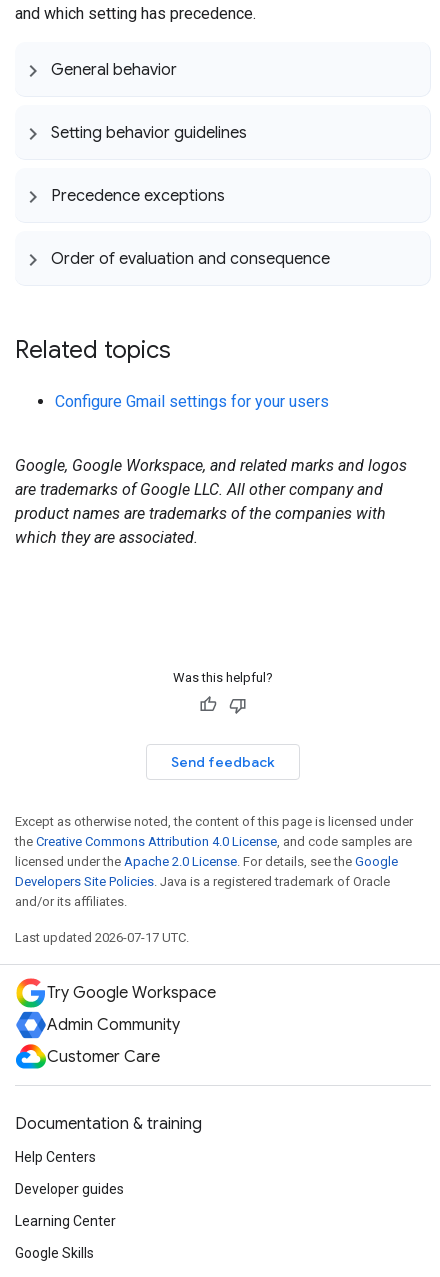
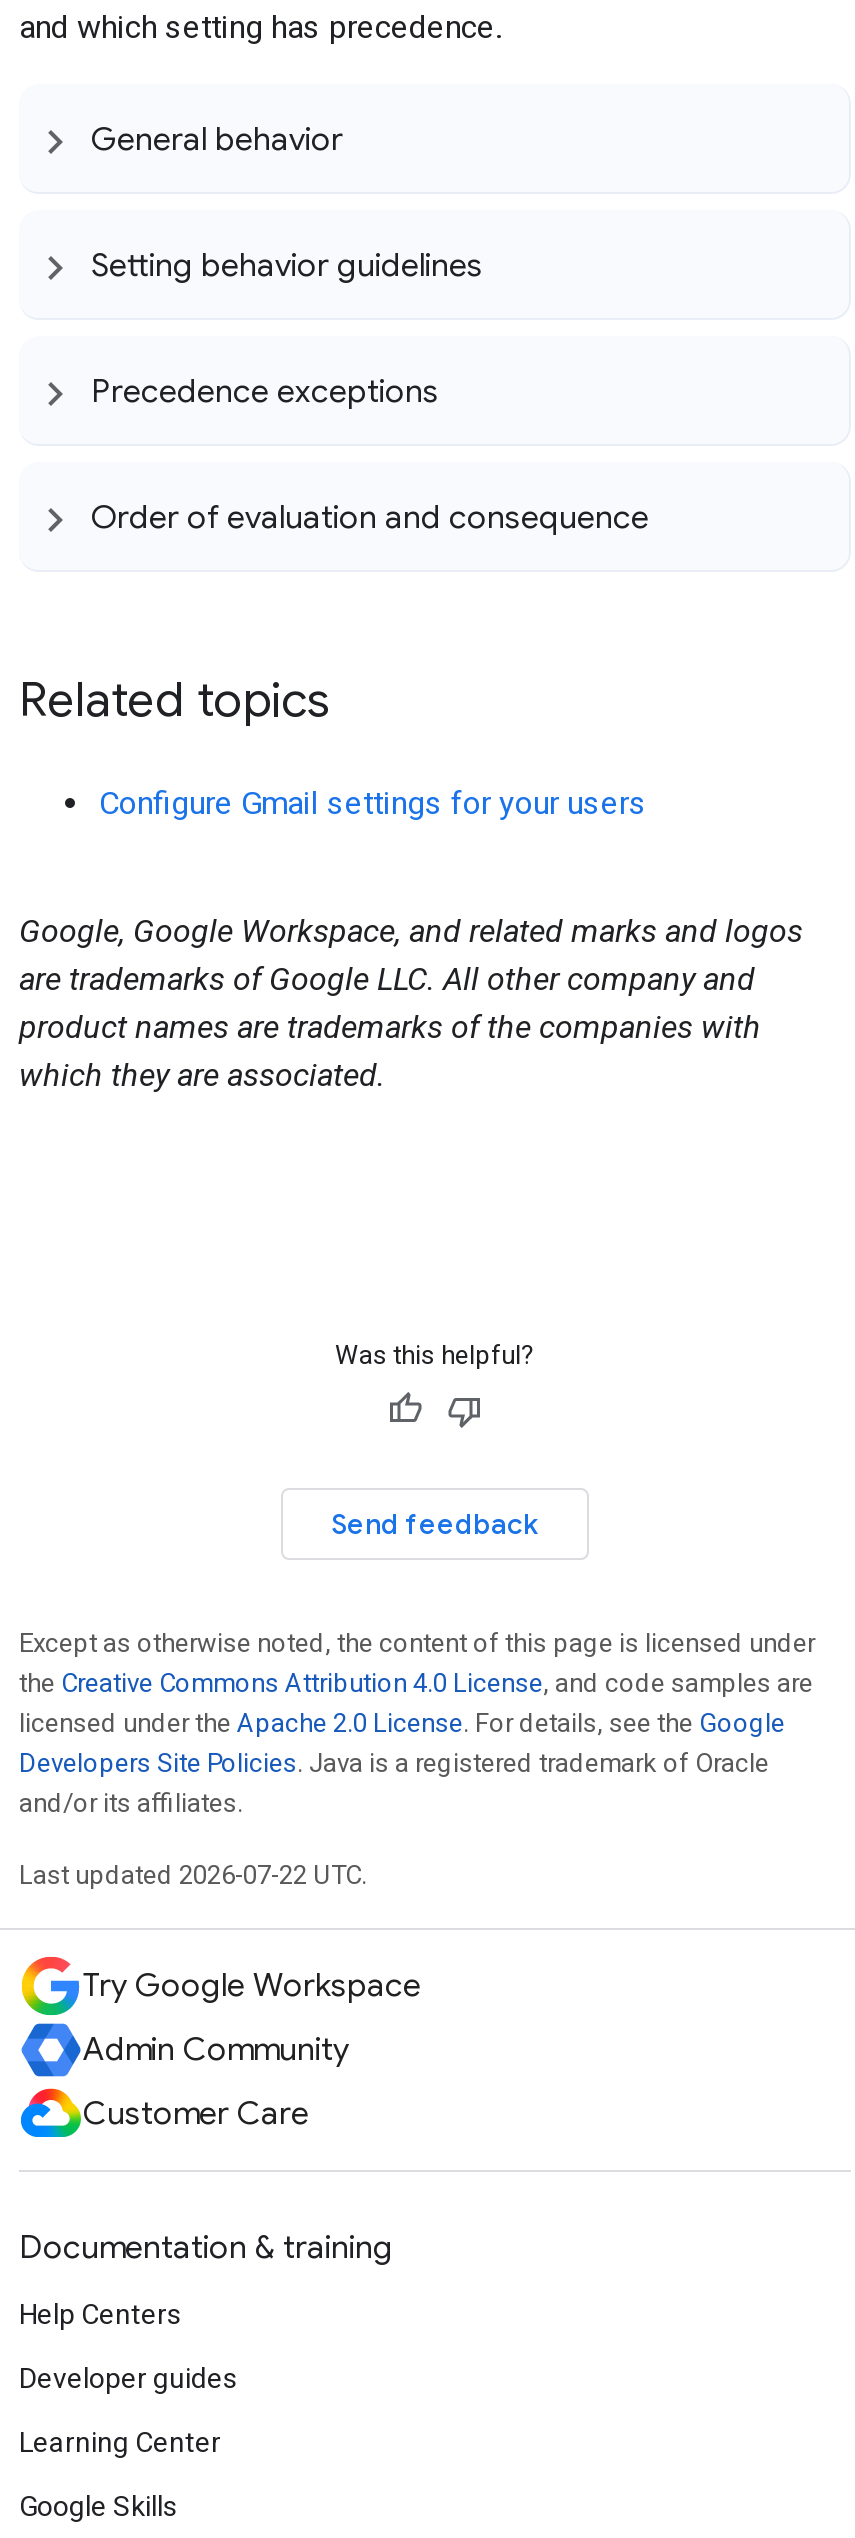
- Last updated 2026-07-17 UTC.
+ Last updated 2026-07-22 UTC.
